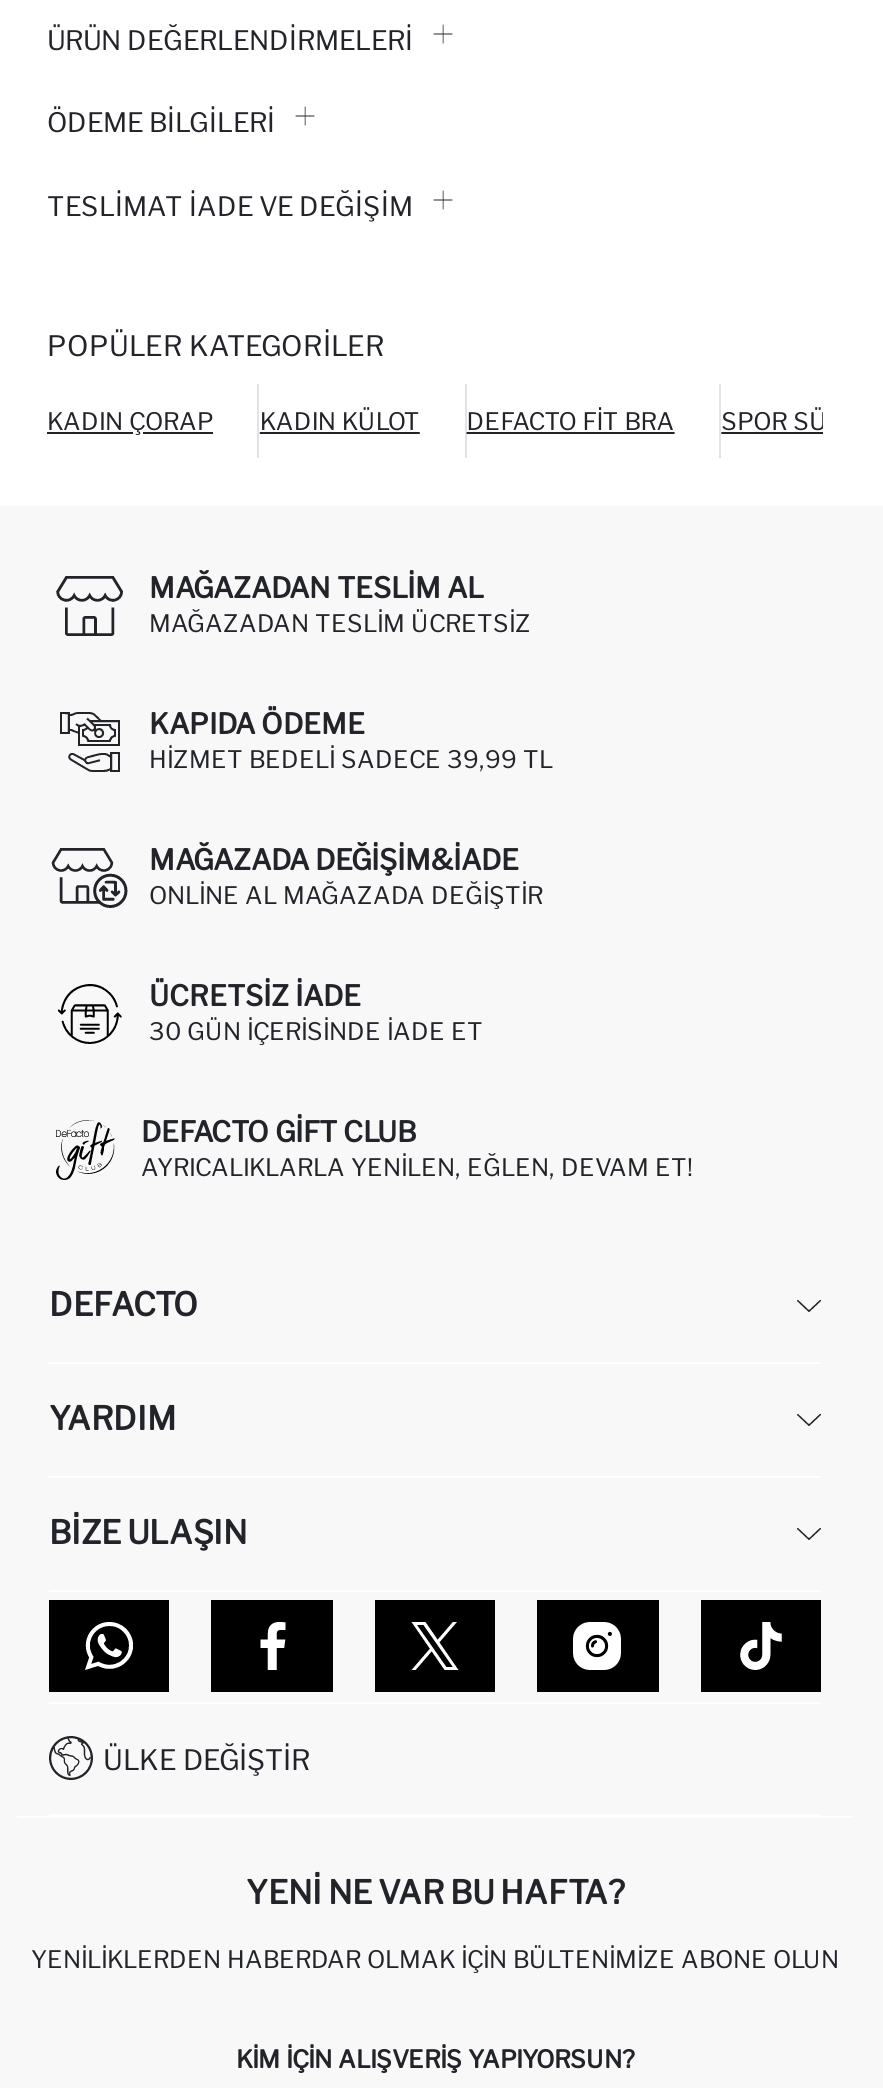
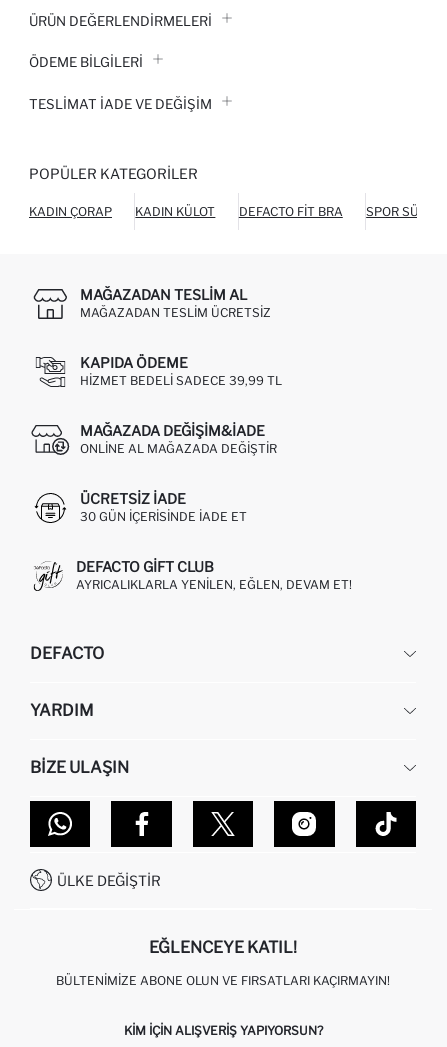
- YENI NE VAR BU HAFTA?
+ EĞLENCEYE KATIL!

- YENILIKLERDEN HABERDAR OLMAK İÇIN BÜLTENIMIZE ABONE OLUN
+ BÜLTENIMIZE ABONE OLUN VE FIRSATLARI KAÇIRMAYIN!
